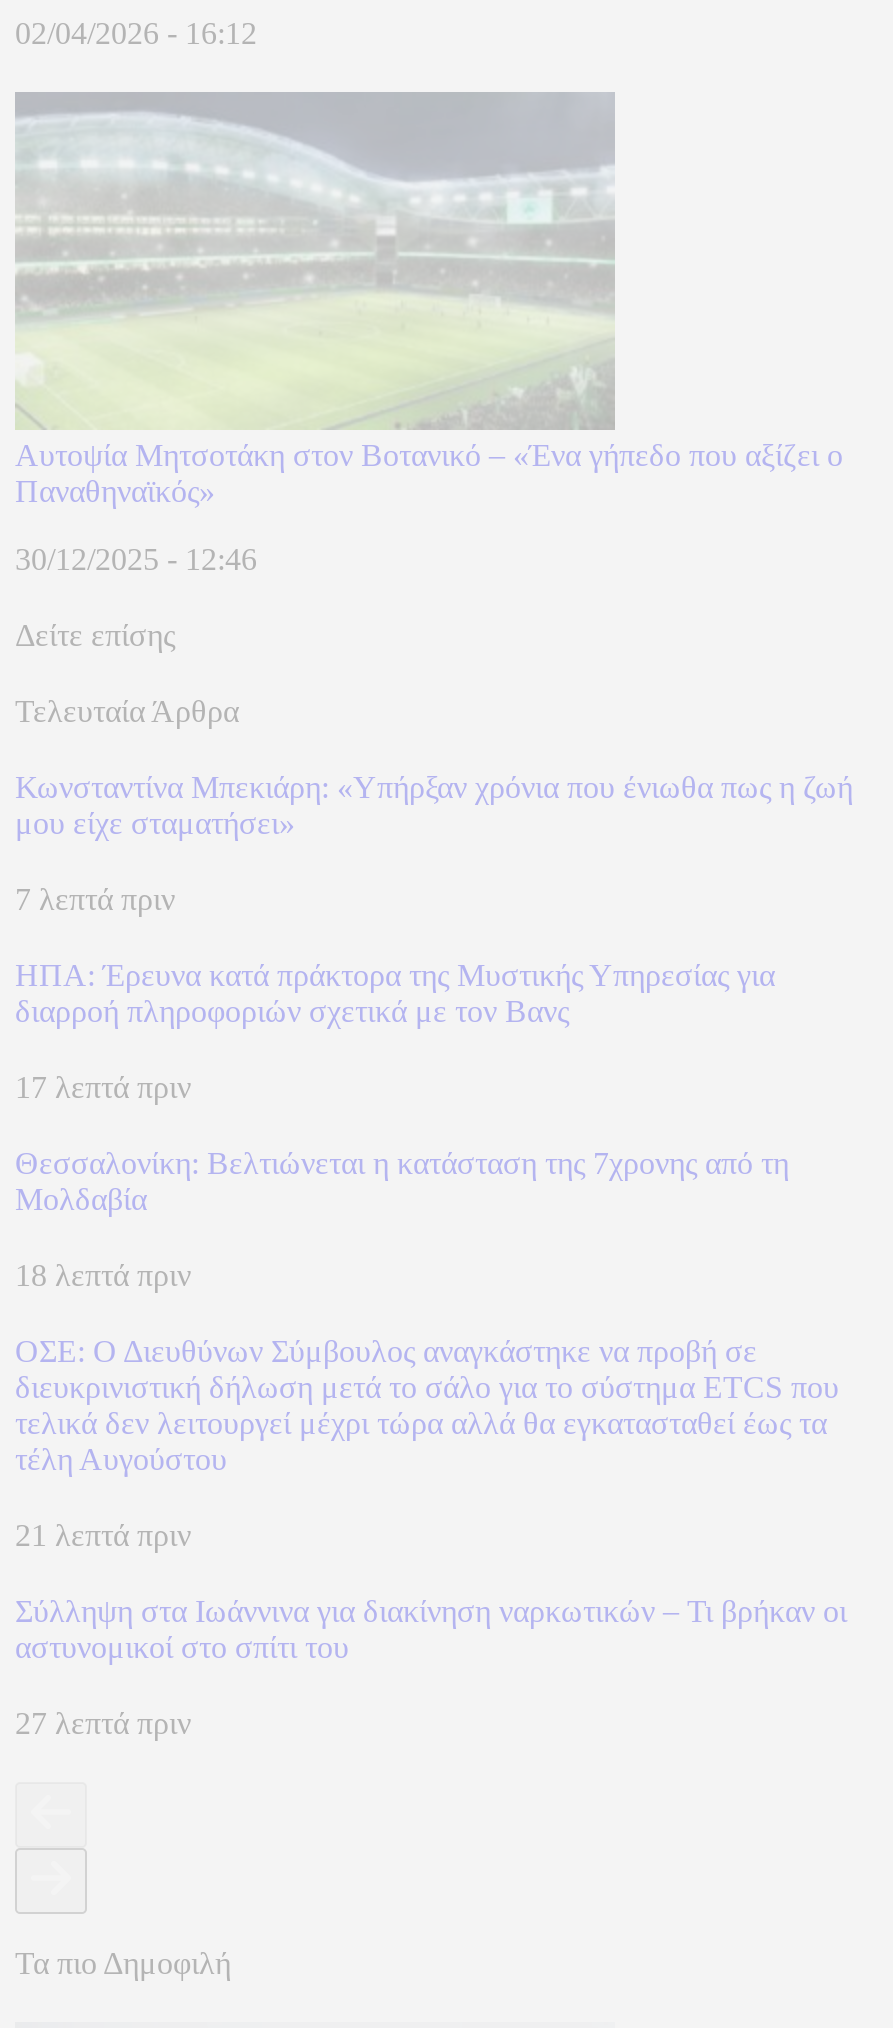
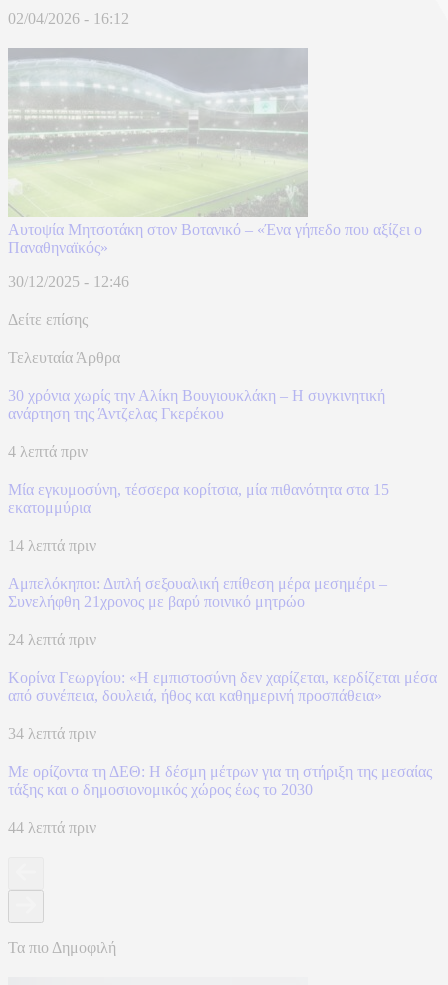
- Κωνσταντίνα Μπεκιάρη: «Υπήρξαν χρόνια που ένιωθα πως η ζωή
- μου είχε σταματήσει»
+ 30 χρόνια χωρίς την Αλίκη Βουγιουκλάκη – Η συγκινητική
+ ανάρτηση της Άντζελας Γκερέκου

- 7 λεπτά πριν
+ 4 λεπτά πριν

- ΗΠΑ: Έρευνα κατά πράκτορα της Μυστικής Υπηρεσίας για
- διαρροή πληροφοριών σχετικά με τον Βανς
+ Μία εγκυμοσύνη, τέσσερα κορίτσια, μία πιθανότητα στα 15
+ εκατομμύρια

- 17 λεπτά πριν
+ 14 λεπτά πριν

- Θεσσαλονίκη: Βελτιώνεται η κατάσταση της 7χρονης από τη
- Μολδαβία
+ Αμπελόκηποι: Διπλή σεξουαλική επίθεση μέρα μεσημέρι –
+ Συνελήφθη 21χρονος με βαρύ ποινικό μητρώο

- 18 λεπτά πριν
+ 24 λεπτά πριν

- ΟΣΕ: Ο Διευθύνων Σύμβουλος αναγκάστηκε να προβή σε
- διευκρινιστική δήλωση μετά το σάλο για το σύστημα ETCS που
- τελικά δεν λειτουργεί μέχρι τώρα αλλά θα εγκατασταθεί έως τα
- τέλη Αυγούστου
+ Κορίνα Γεωργίου: «Η εμπιστοσύνη δεν χαρίζεται, κερδίζεται μέσα
+ από συνέπεια, δουλειά, ήθος και καθημερινή προσπάθεια»

- 21 λεπτά πριν
+ 34 λεπτά πριν

- Σύλληψη στα Ιωάννινα για διακίνηση ναρκωτικών – Τι βρήκαν οι
- αστυνομικοί στο σπίτι του
+ Με ορίζοντα τη ΔΕΘ: Η δέσμη μέτρων για τη στήριξη της μεσαίας
+ τάξης και ο δημοσιονομικός χώρος έως το 2030

- 27 λεπτά πριν
+ 44 λεπτά πριν
